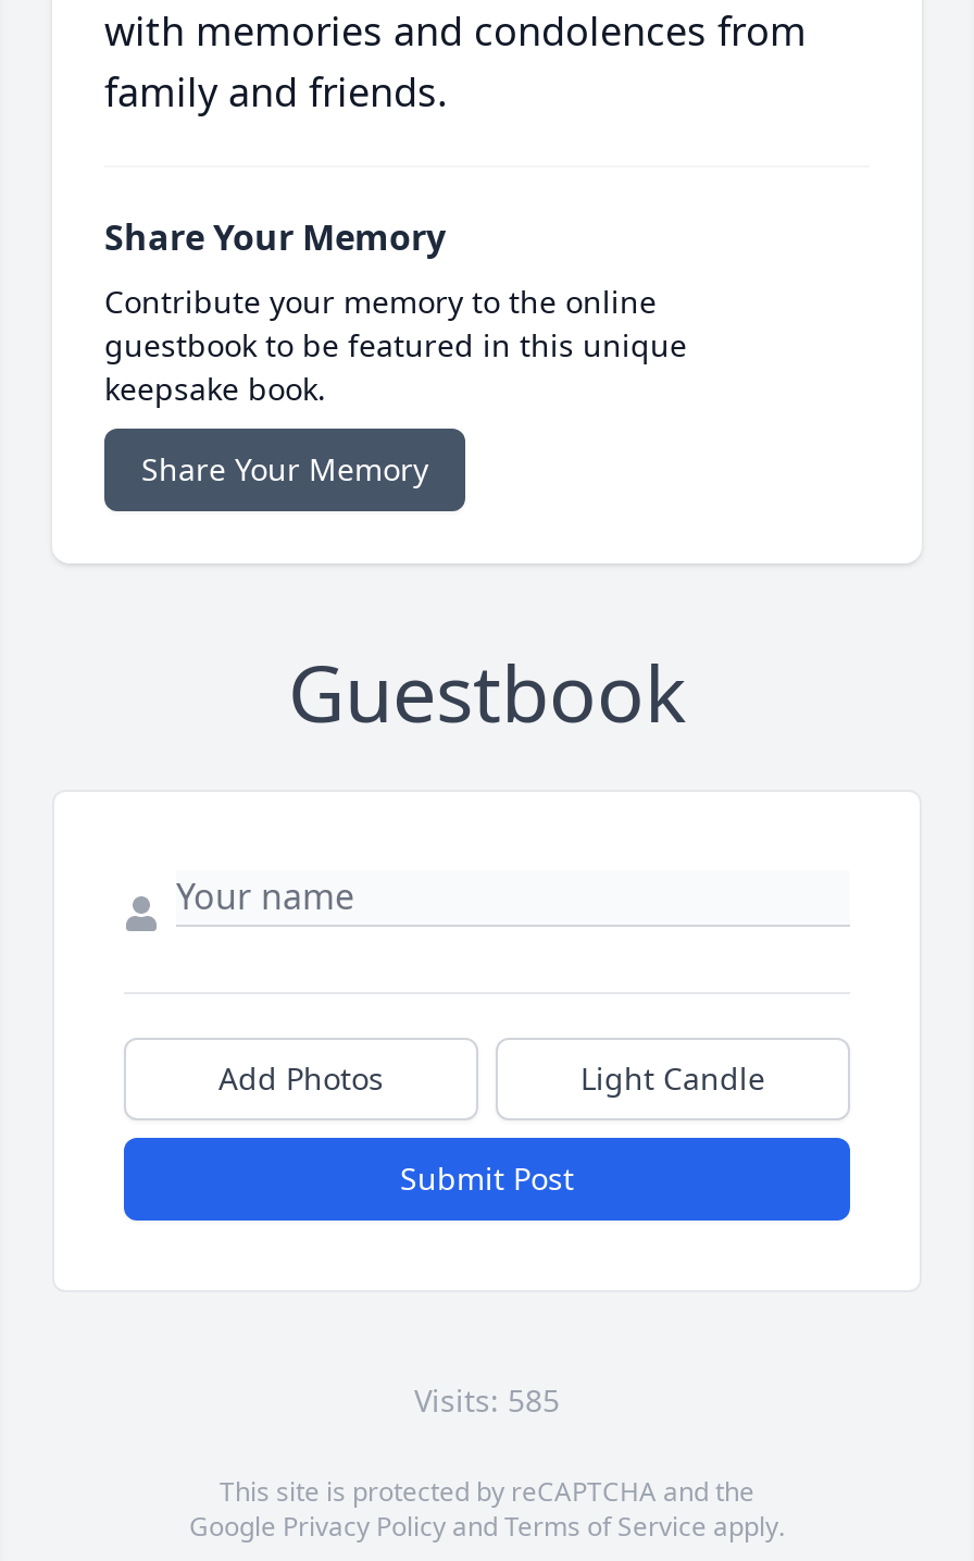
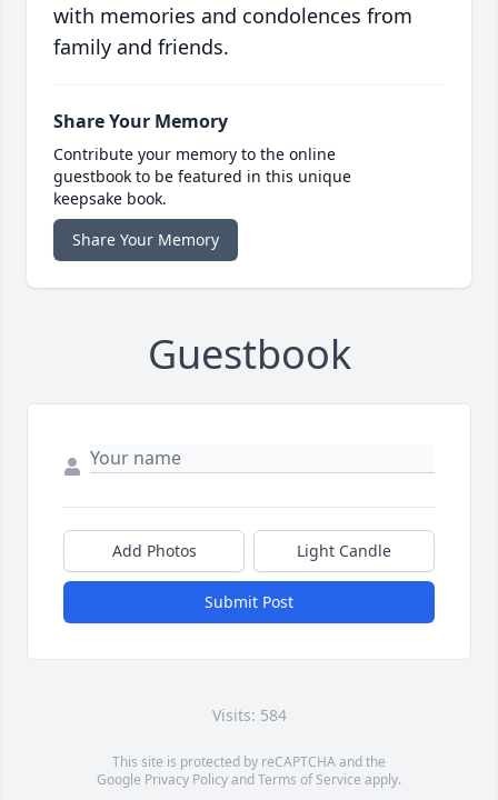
- Visits: 585
+ Visits: 584
